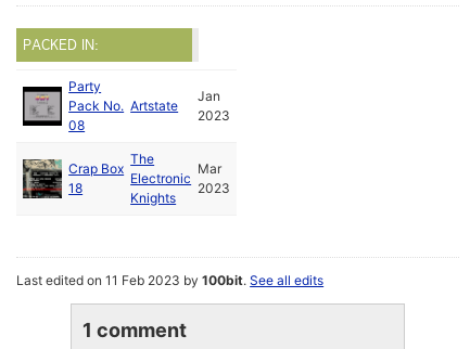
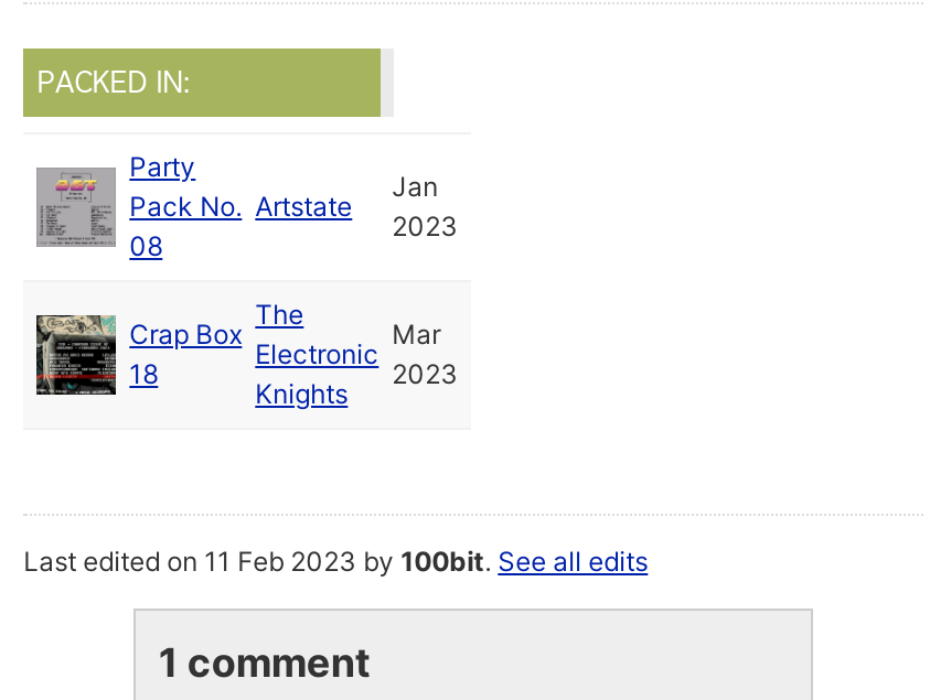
- [image]
+ [image]
